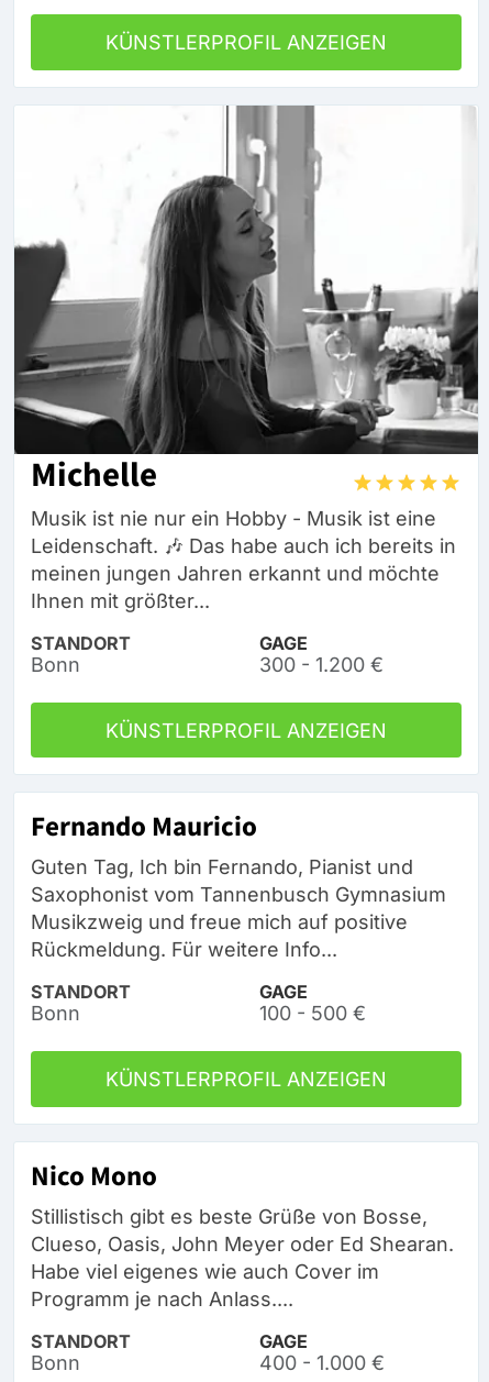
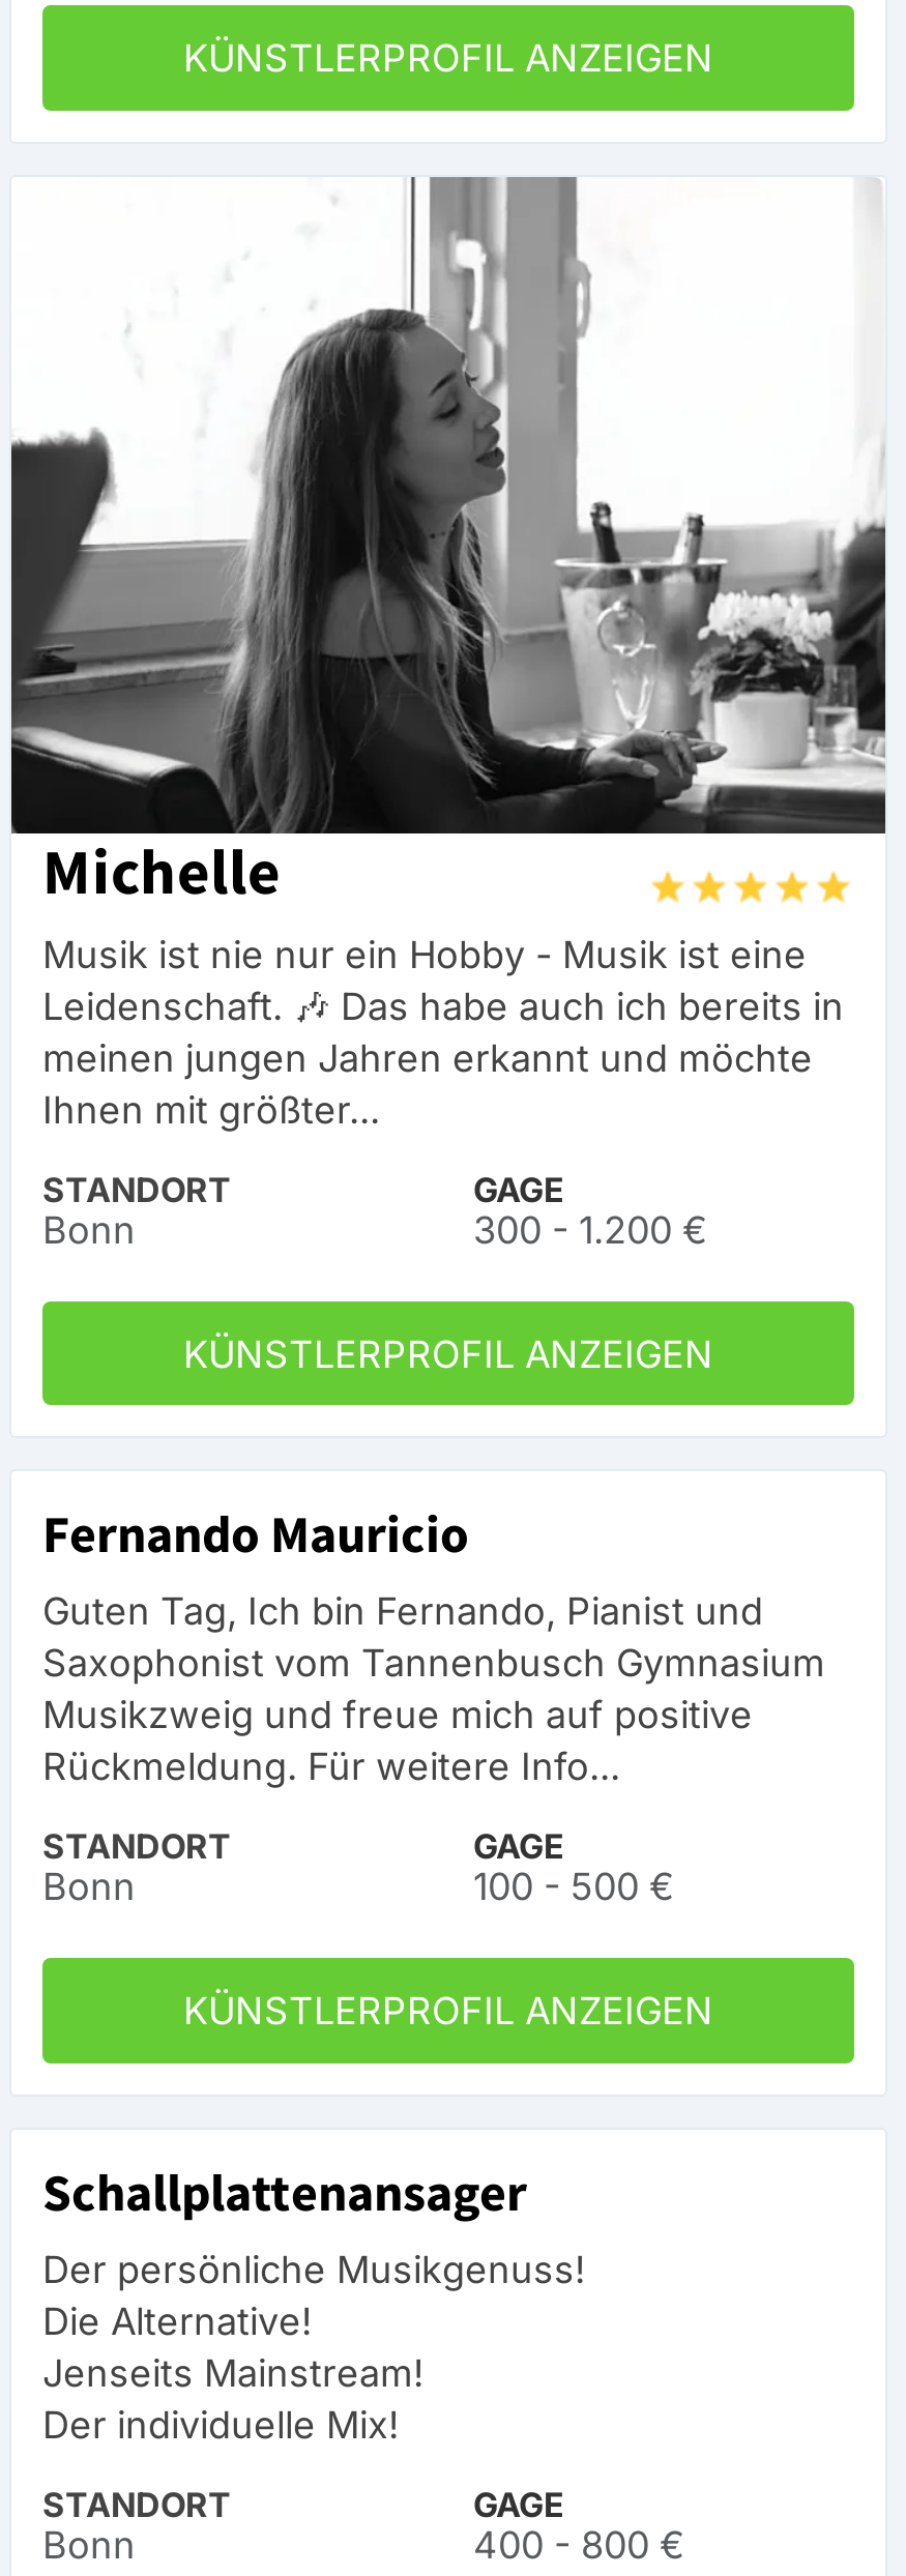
- Nico Mono
- Stillistisch gibt es beste Grüße von Bosse,
- Clueso, Oasis, John Meyer oder Ed Shearan.
- Habe viel eigenes wie auch Cover im
- Programm je nach Anlass....
+ Schallplattenansager
+ Der persönliche Musikgenuss!
+ Die Alternative!
+ Jenseits Mainstream!
+ Der individuelle Mix!

- 400 - 1.000 €
+ 400 - 800 €
